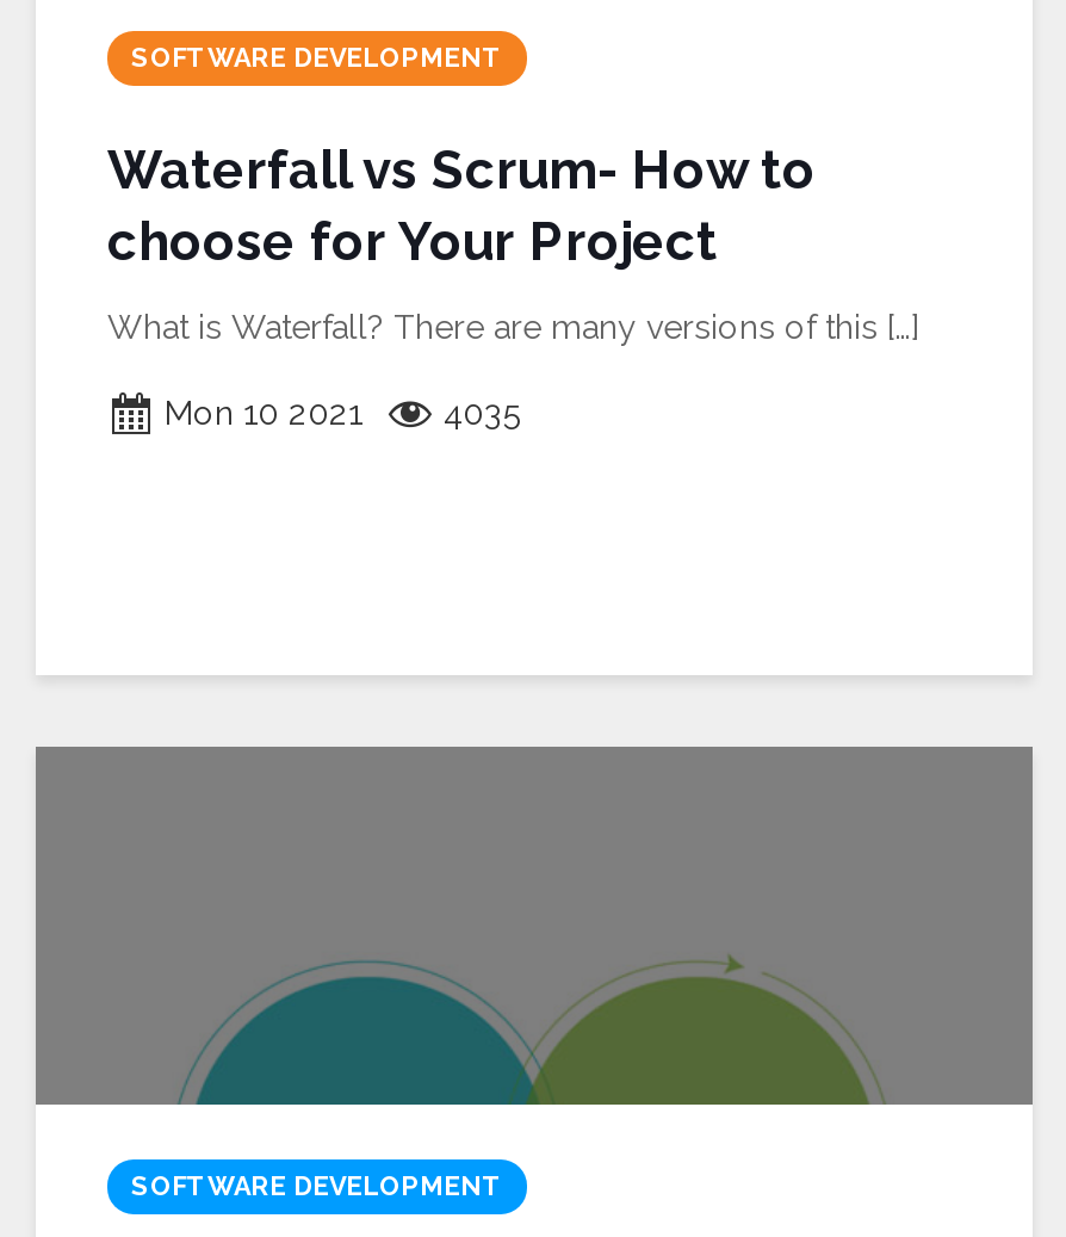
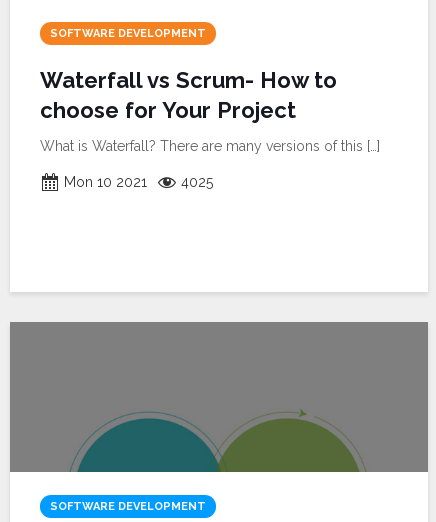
- Mon 10 2021 4035
+ Mon 10 2021 4025
